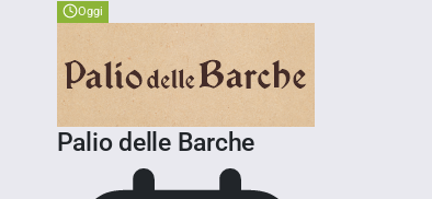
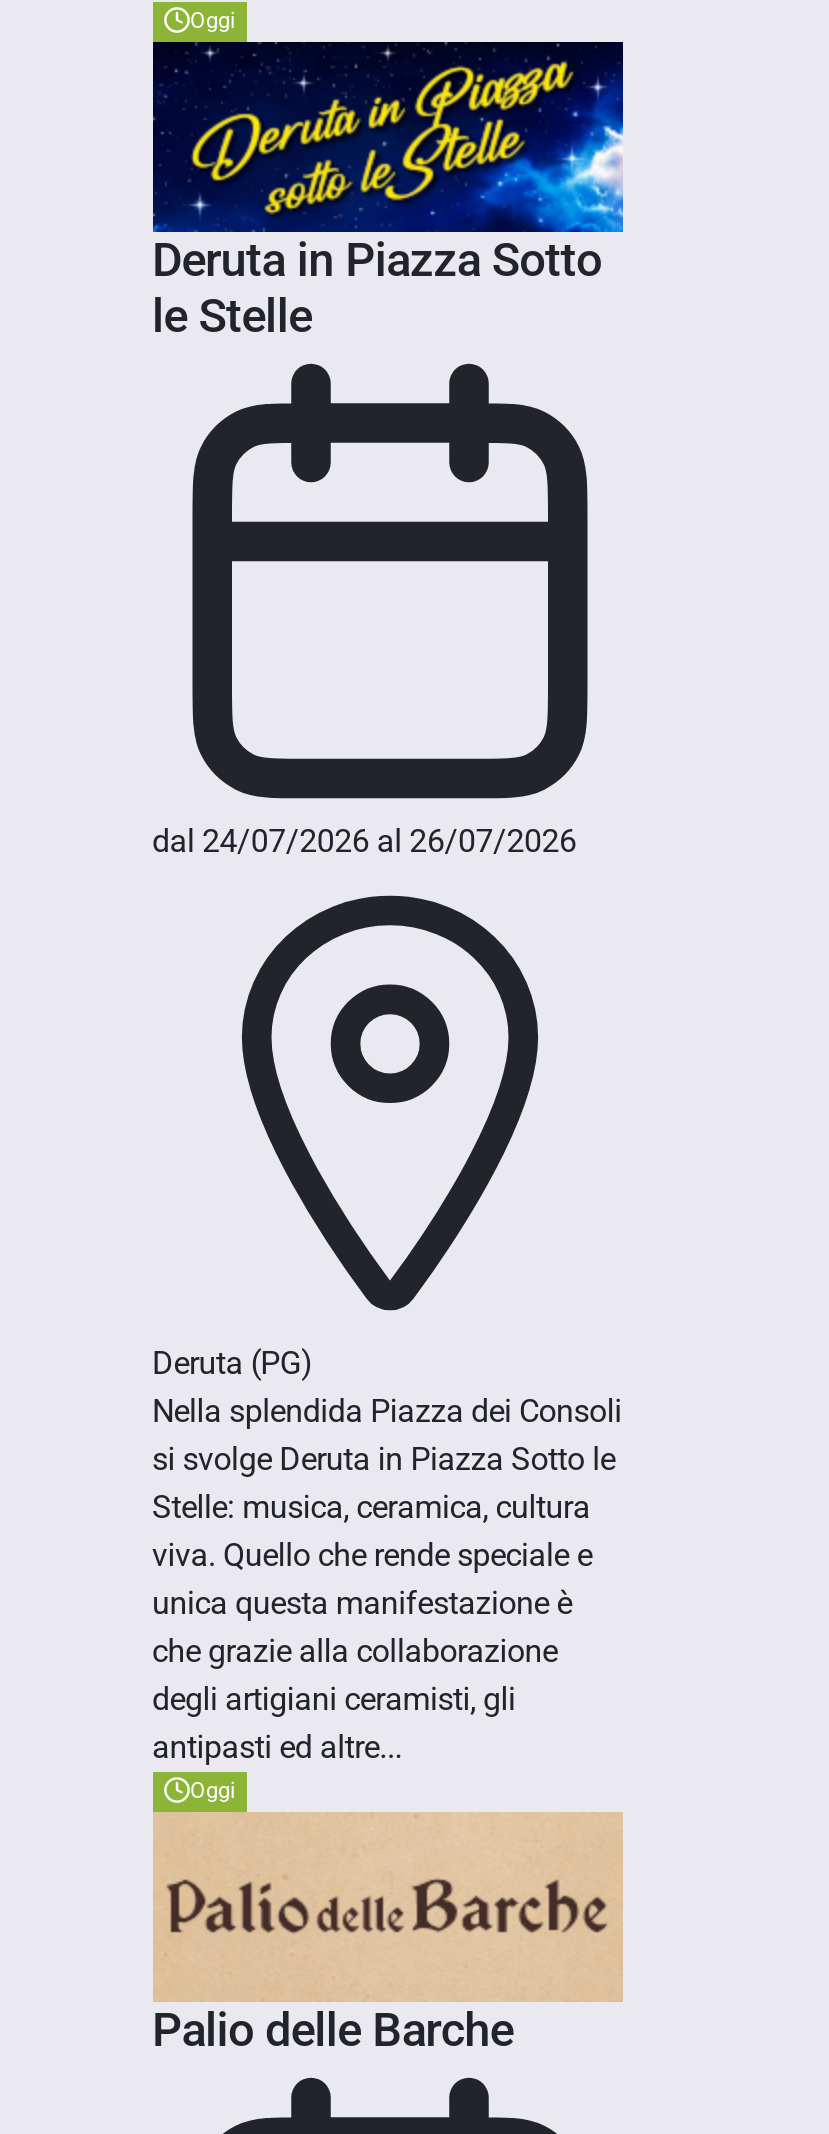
+ [image]
+ Deruta in Piazza Sotto
+ le Stelle

+ [image]
+ dal 24/07/2026 al 26/07/2026

+ [image]
+ Deruta (PG)
+ Nella splendida Piazza dei Consoli
+ si svolge Deruta in Piazza Sotto le
+ Stelle: musica, ceramica, cultura
+ viva. Quello che rende speciale e
+ unica questa manifestazione è
+ che grazie alla collaborazione
+ degli artigiani ceramisti, gli
+ antipasti ed altre...
+ Oggi
